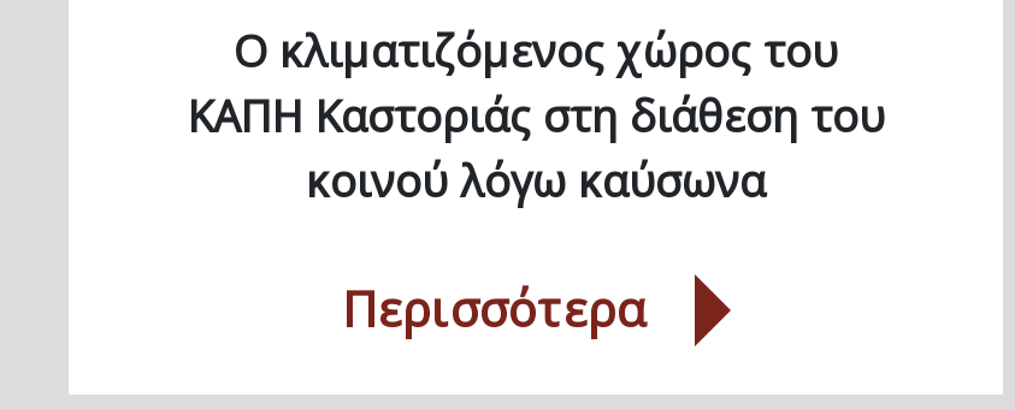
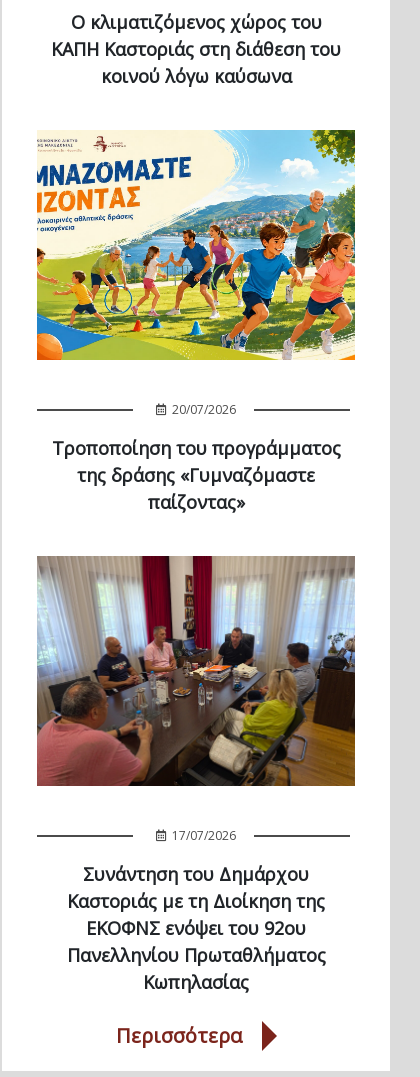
+ [image]
+ 20/07/2026
+ Τροποποίηση του προγράμματος
+ της δράσης «Γυμναζόμαστε
+ παίζοντας»

+ [image]
+ 17/07/2026
+ Συνάντηση του Δημάρχου
+ Καστοριάς με τη Διοίκηση της
+ ΕΚΟΦΝΣ ενόψει του 92ου
+ Πανελληνίου Πρωταθλήματος
+ Κωπηλασίας
